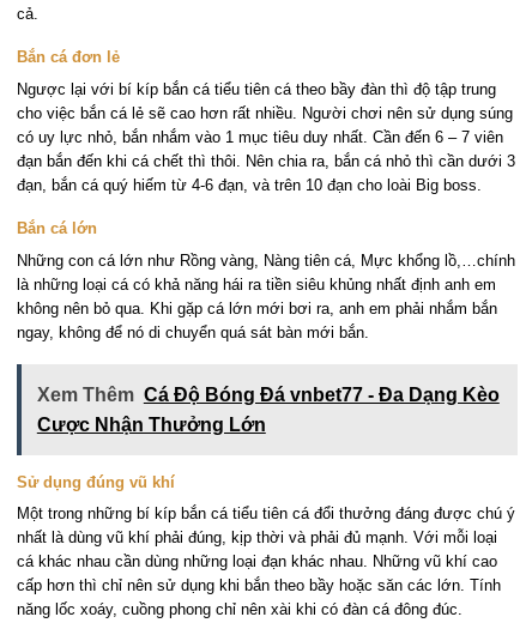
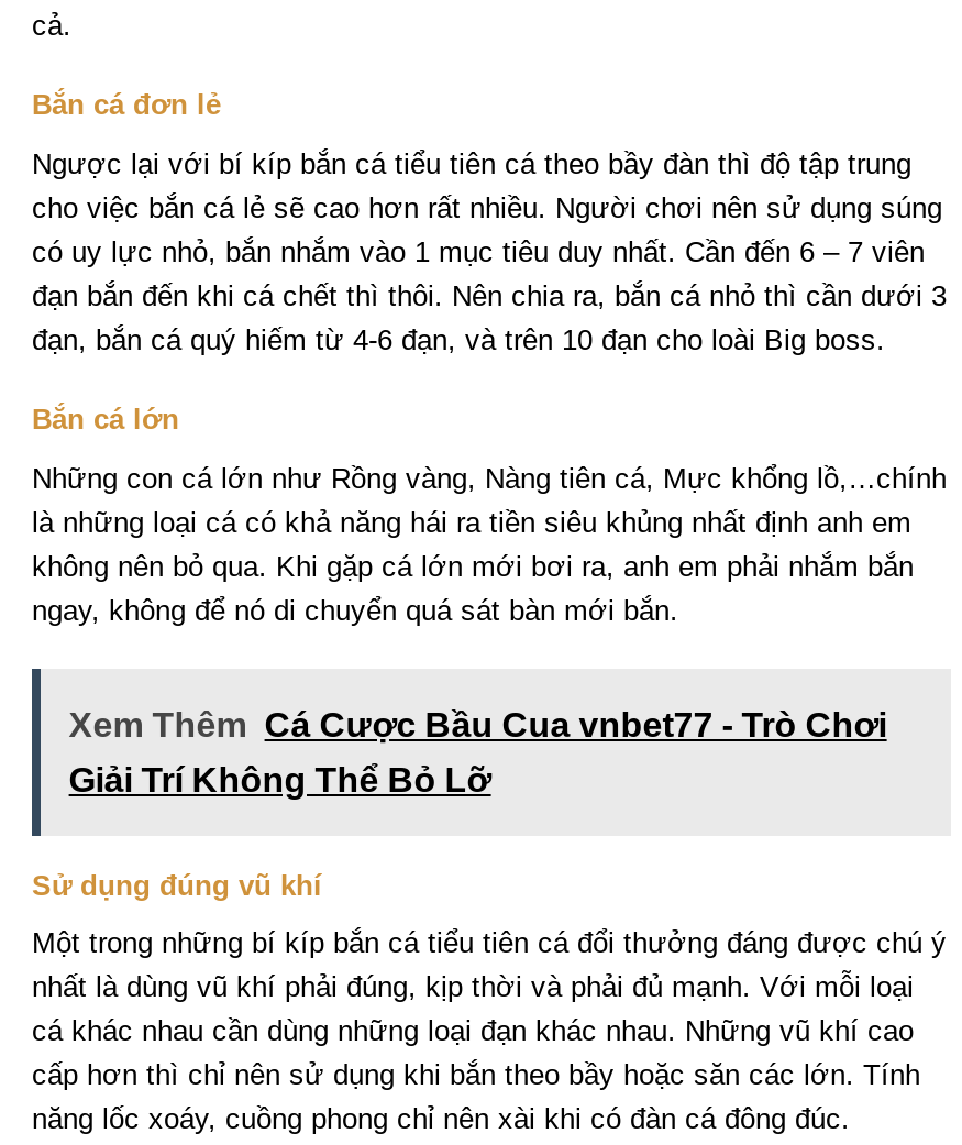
- Xem Thêm Cá Độ Bóng Đá vnbet77 - Đa Dạng Kèo
+ Xem Thêm Cá Cược Bầu Cua vnbet77 - Trò Chơi

- Cược Nhận Thưởng Lớn
+ Giải Trí Không Thể Bỏ Lỡ
